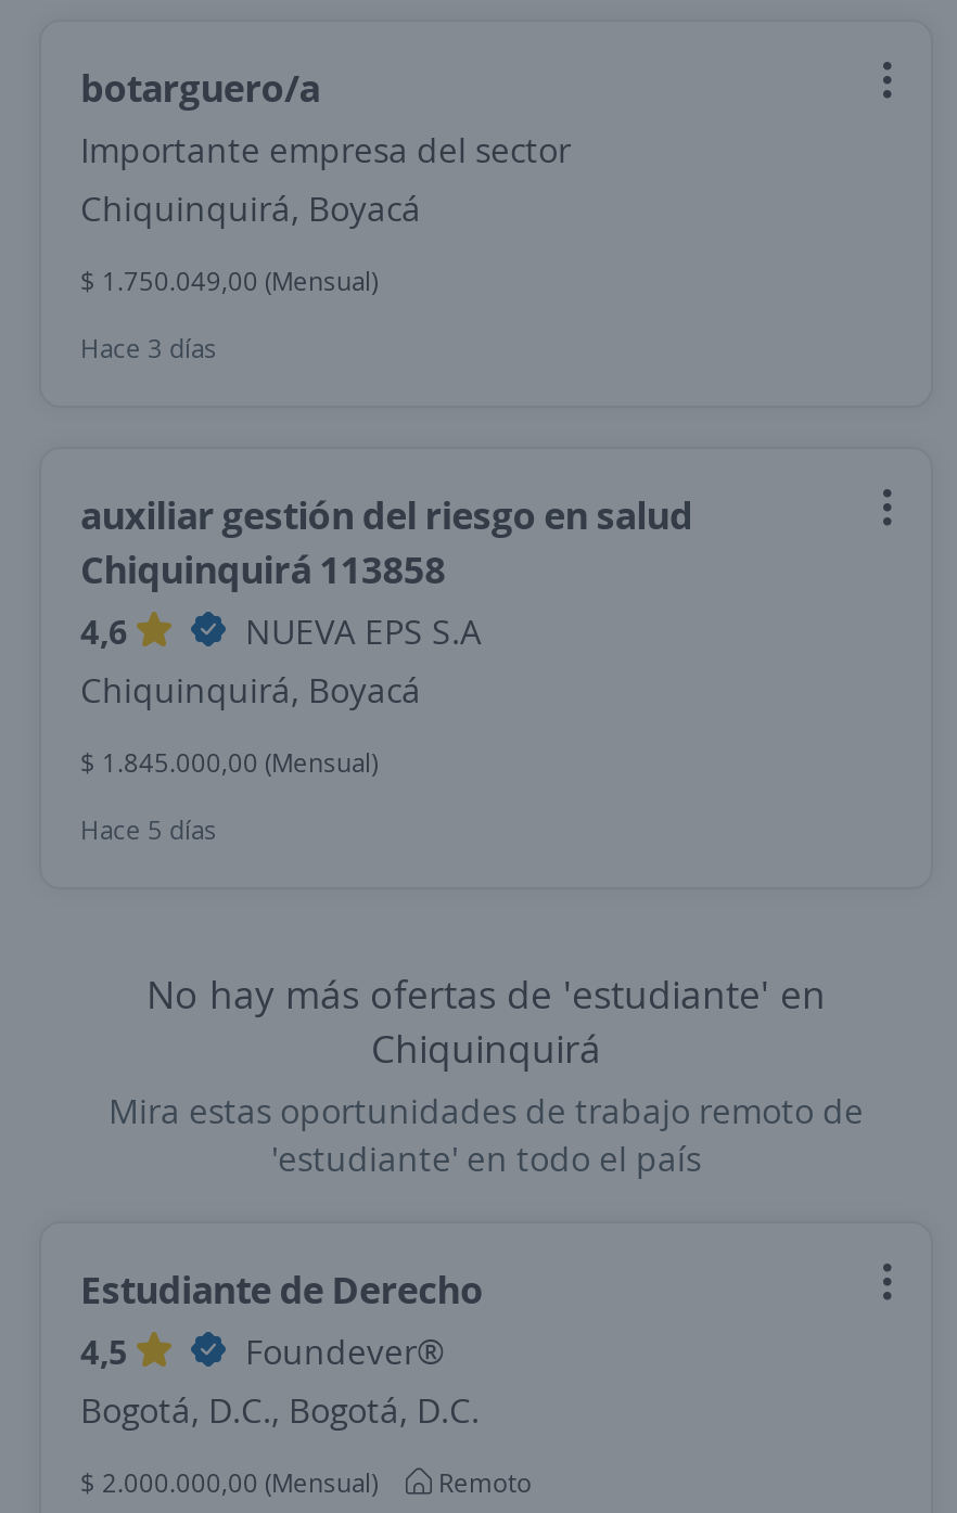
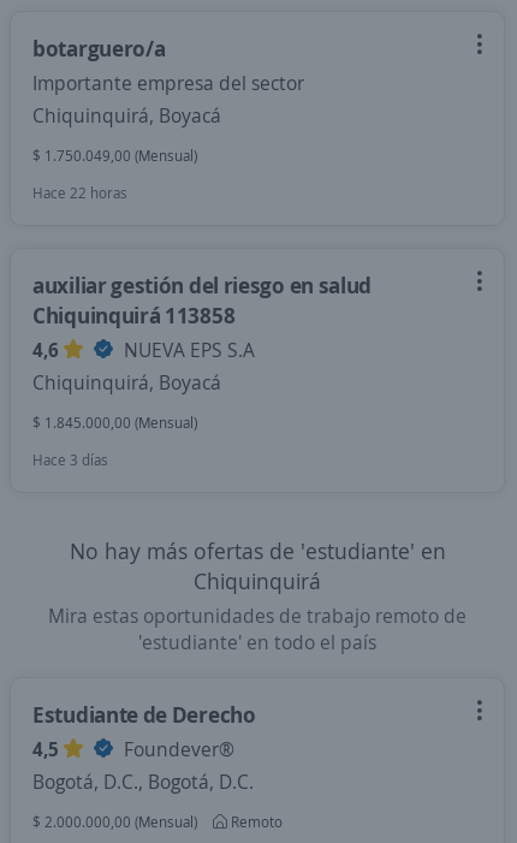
- Hace 3 días
+ Hace 22 horas

- Hace 5 días
+ Hace 3 días
